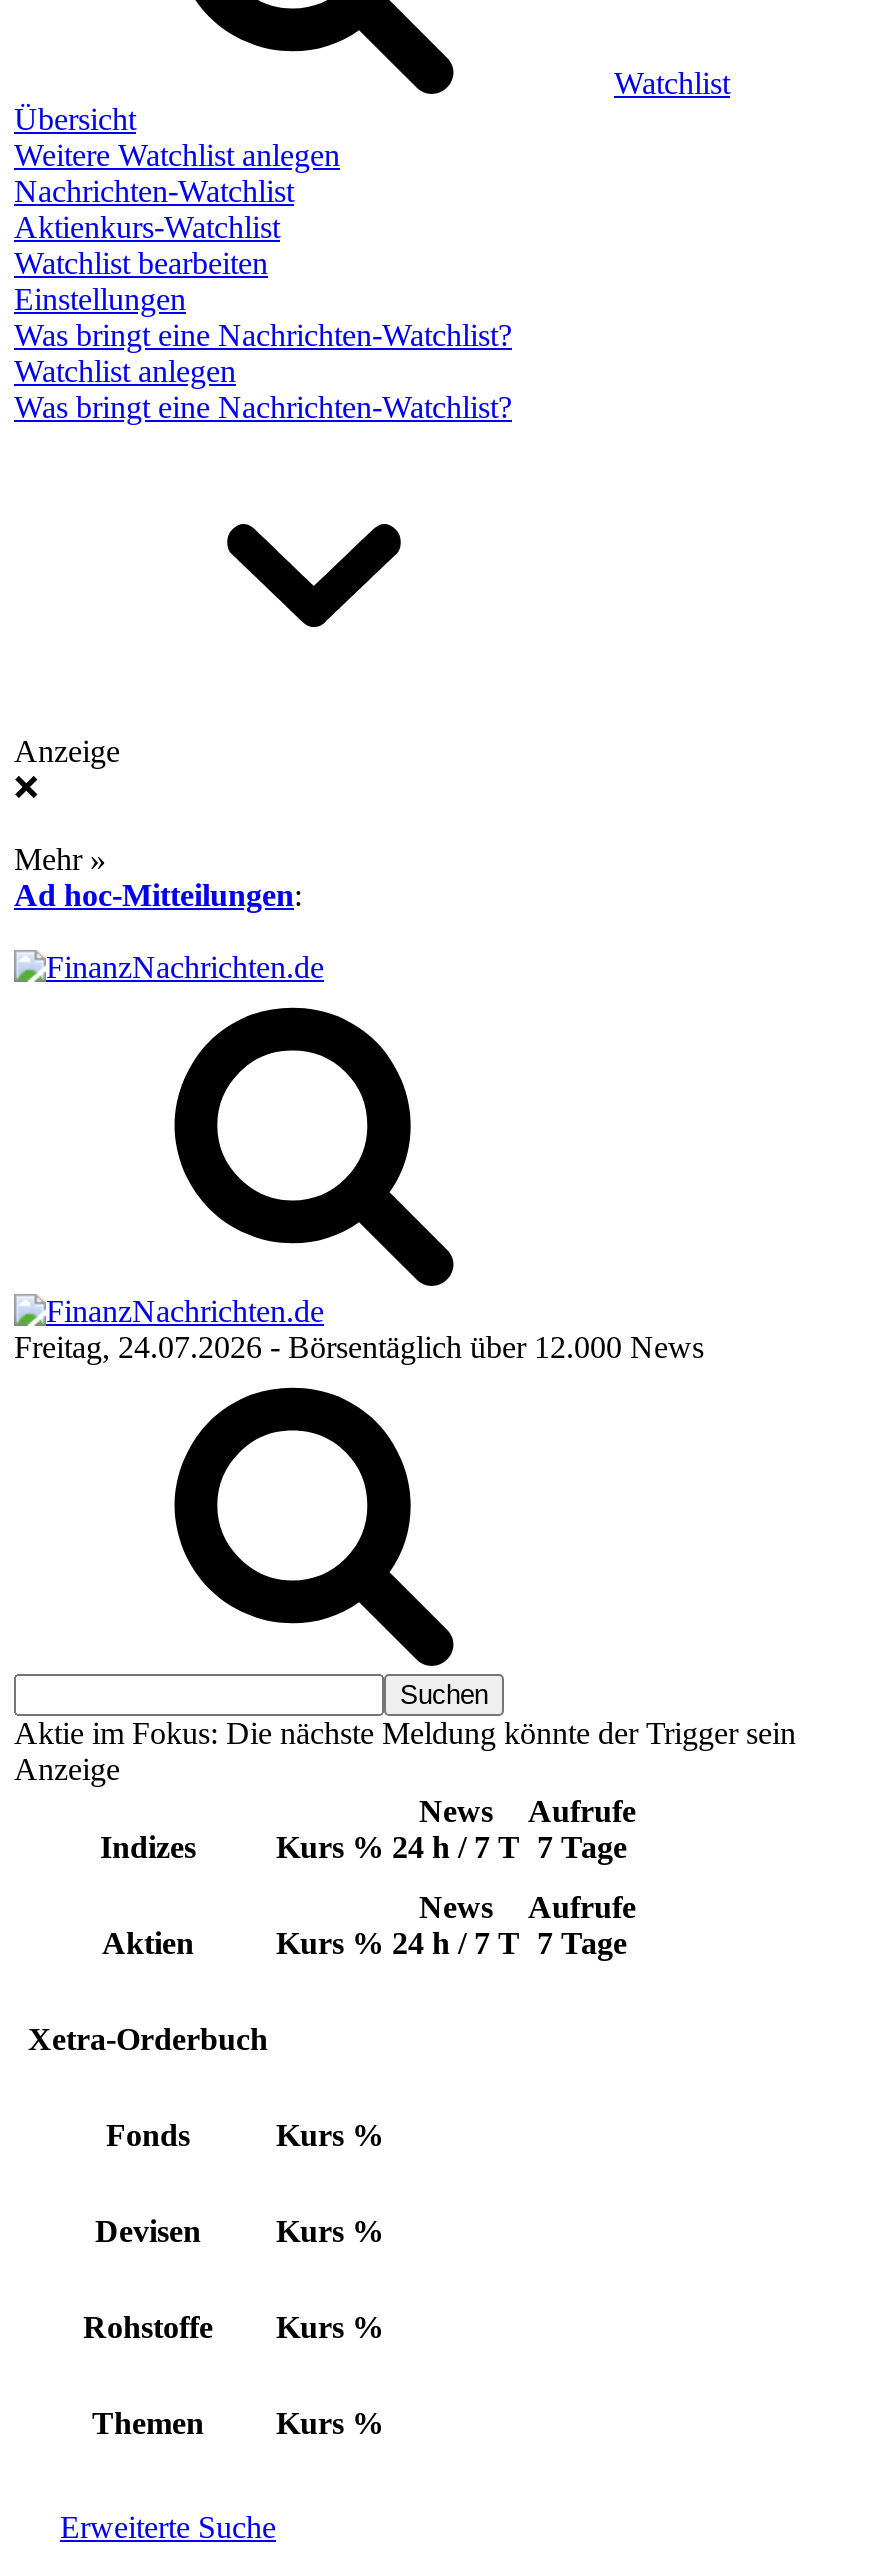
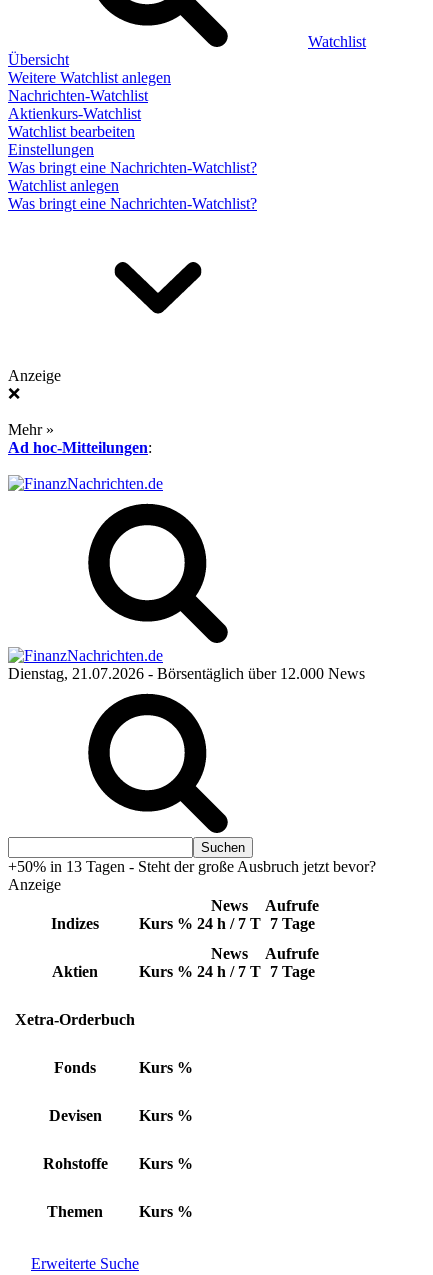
- Freitag, 24.07.2026 - Börsentäglich über 12.000 News
+ Dienstag, 21.07.2026 - Börsentäglich über 12.000 News

- Aktie im Fokus: Die nächste Meldung könnte der Trigger sein
+ +50% in 13 Tagen - Steht der große Ausbruch jetzt bevor?
